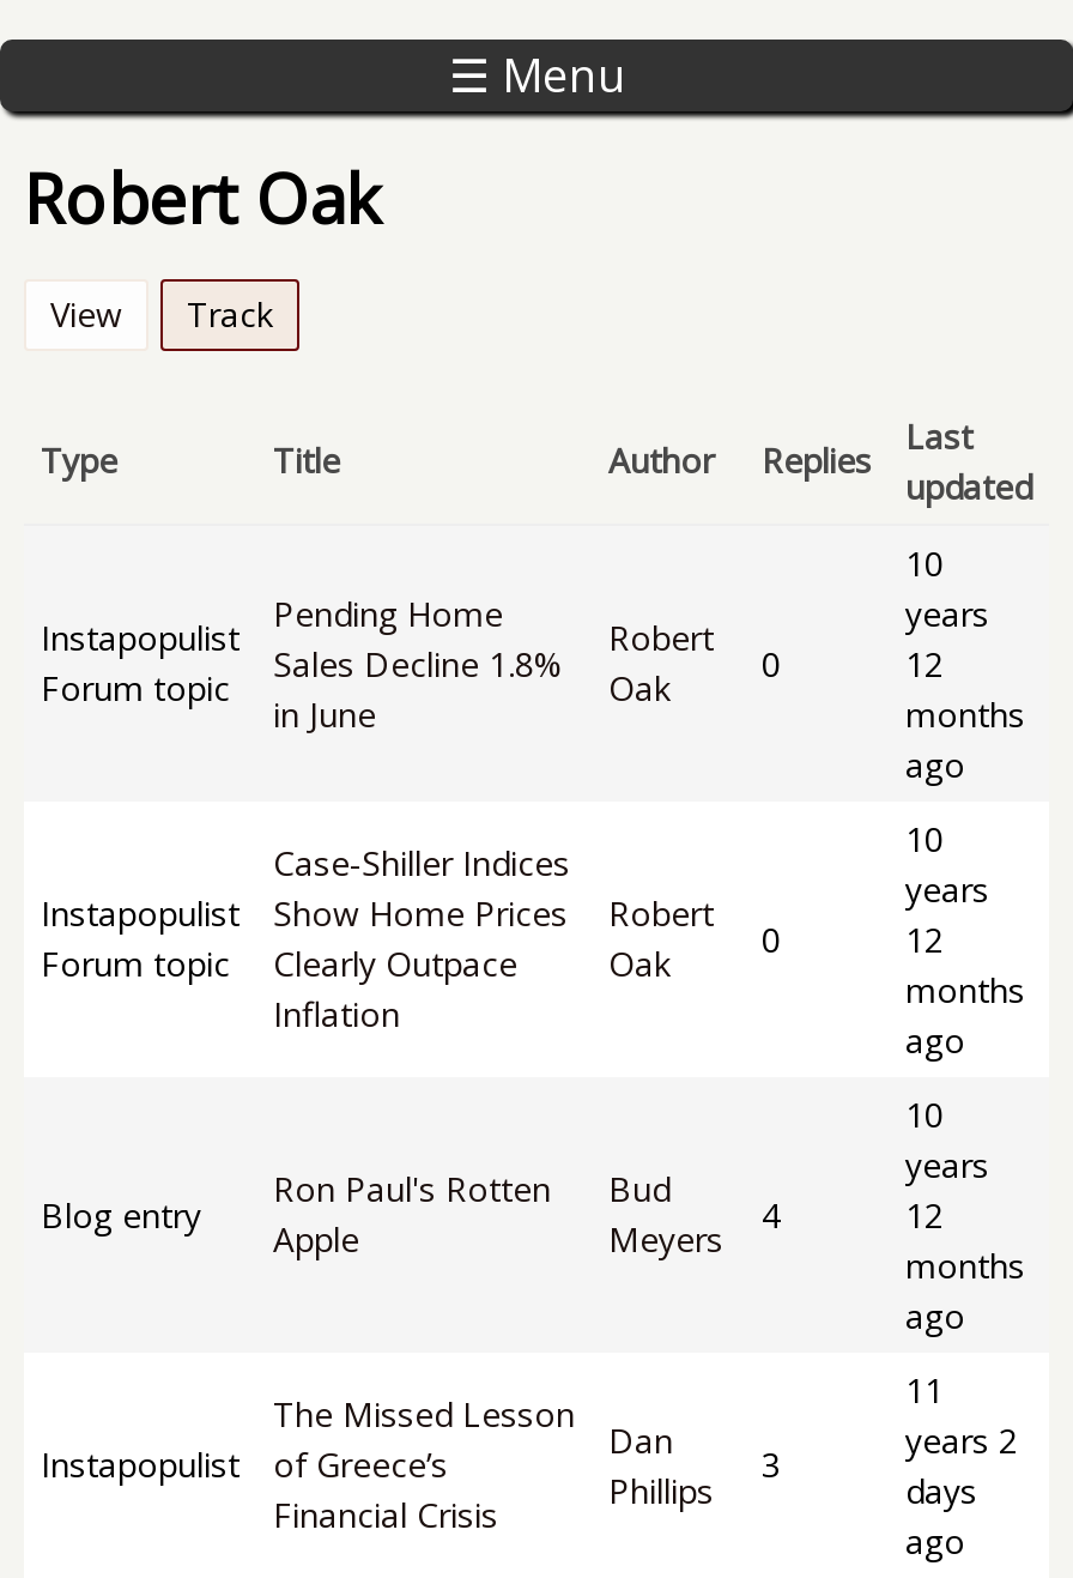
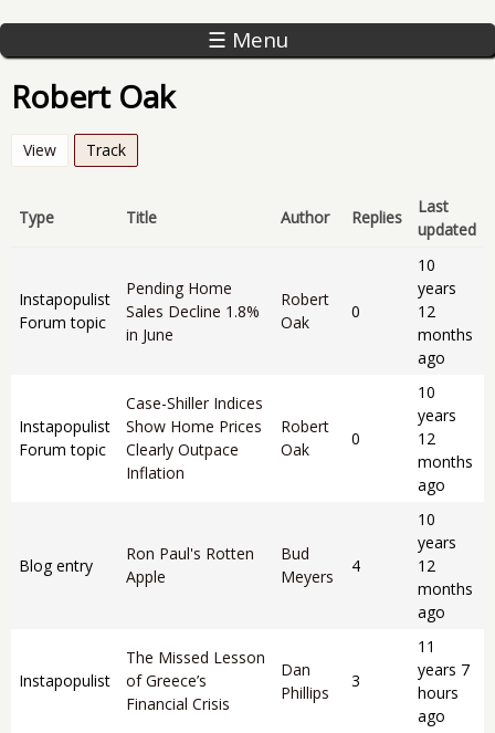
- years 2
- days
+ years 7
+ hours
